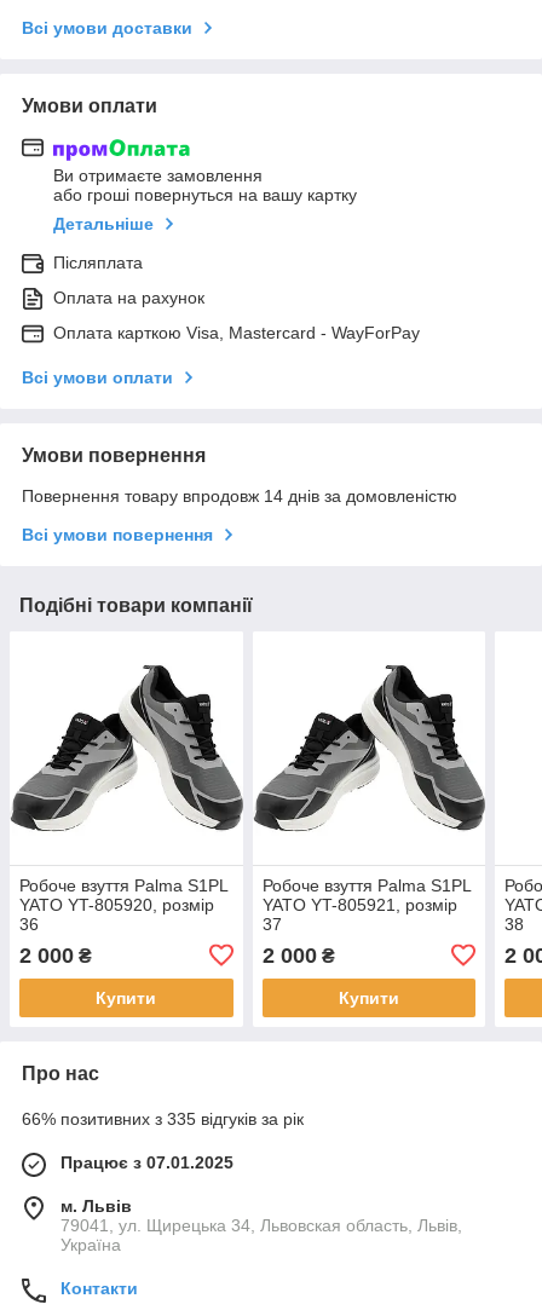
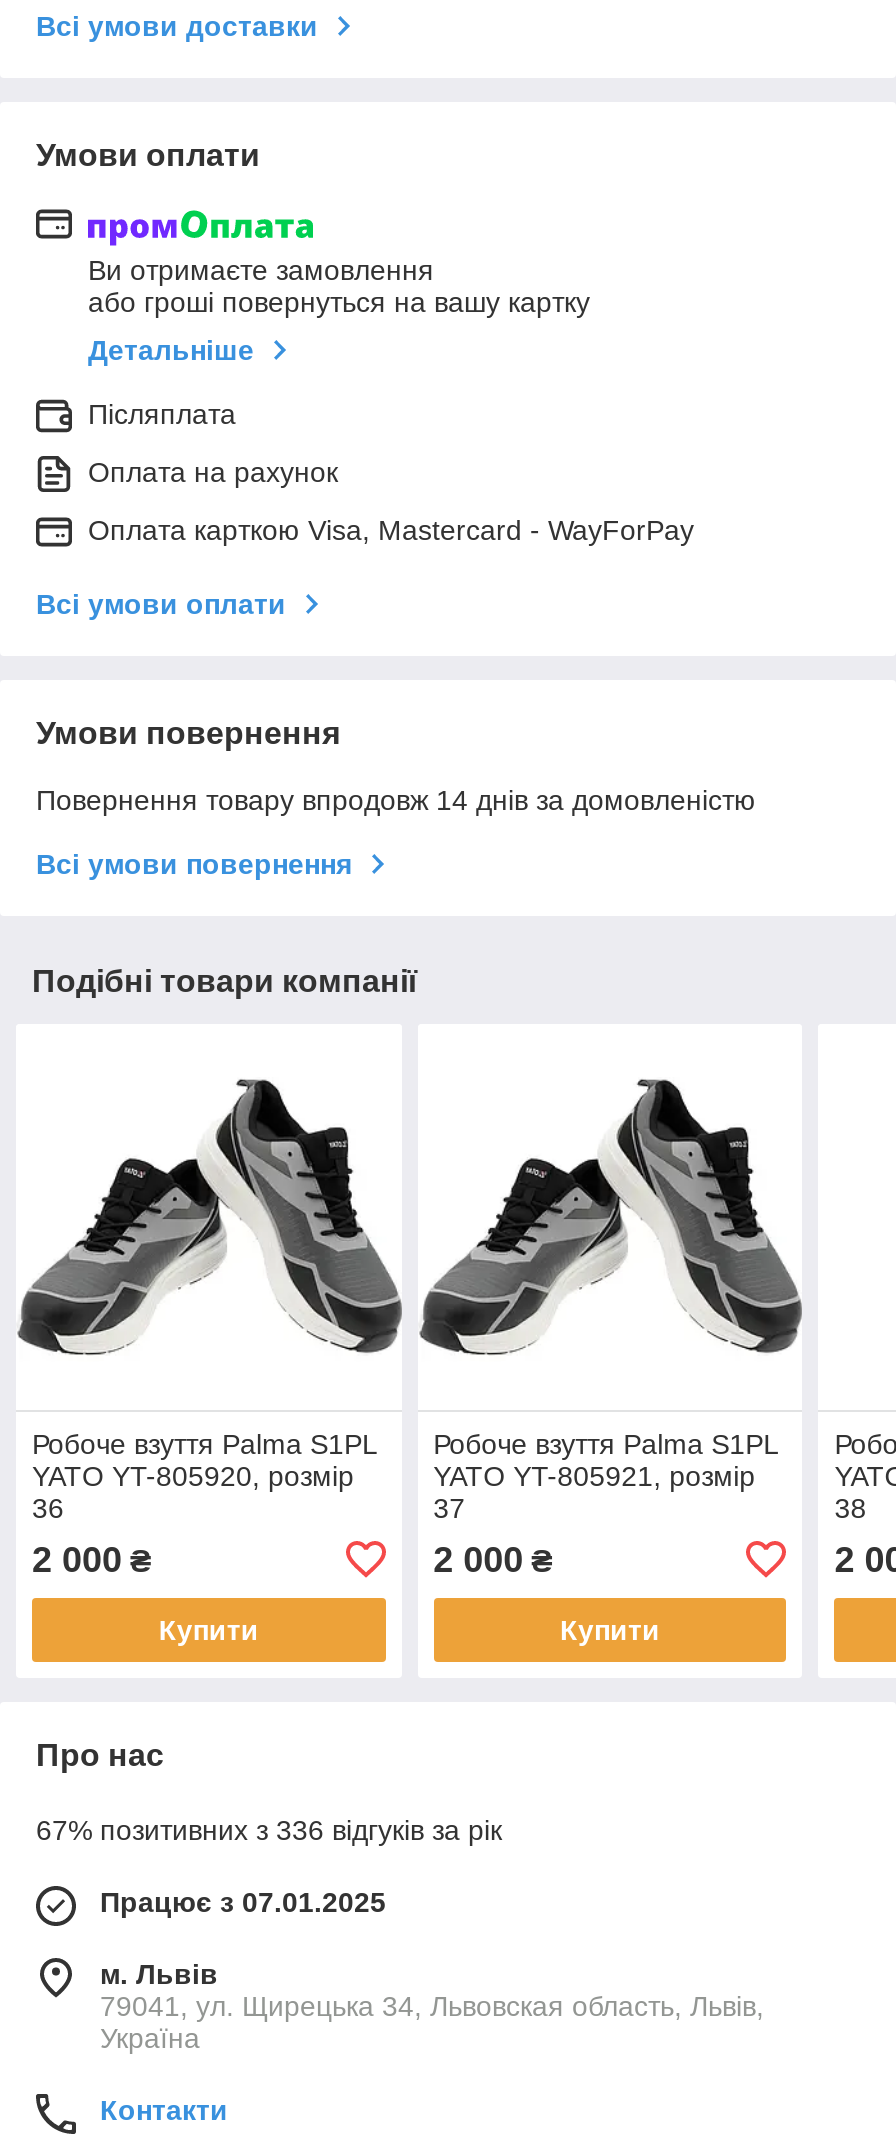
- 66% позитивних з 335 відгуків за рік
+ 67% позитивних з 336 відгуків за рік
